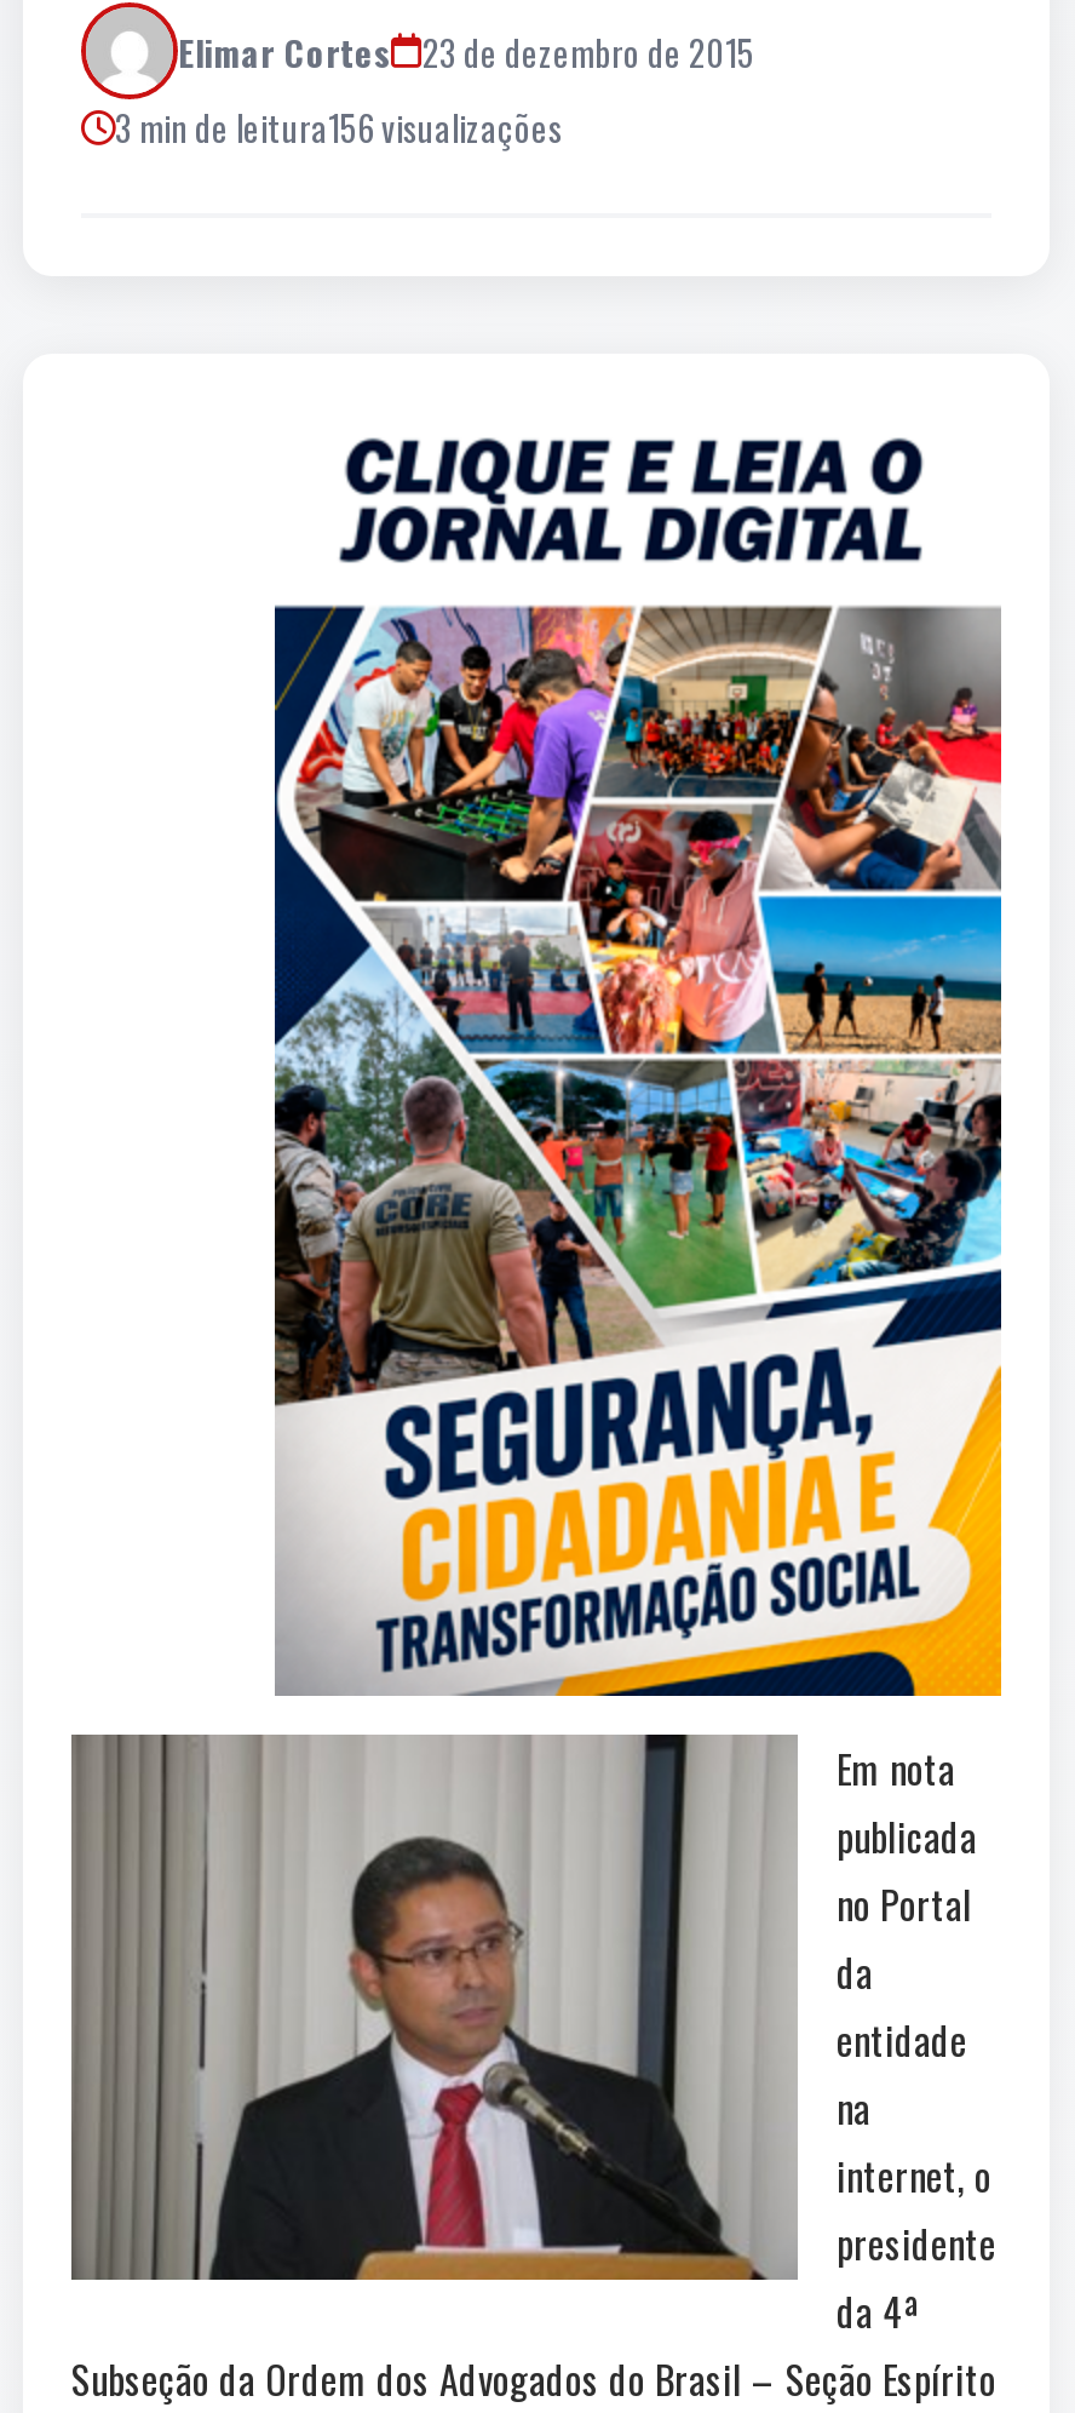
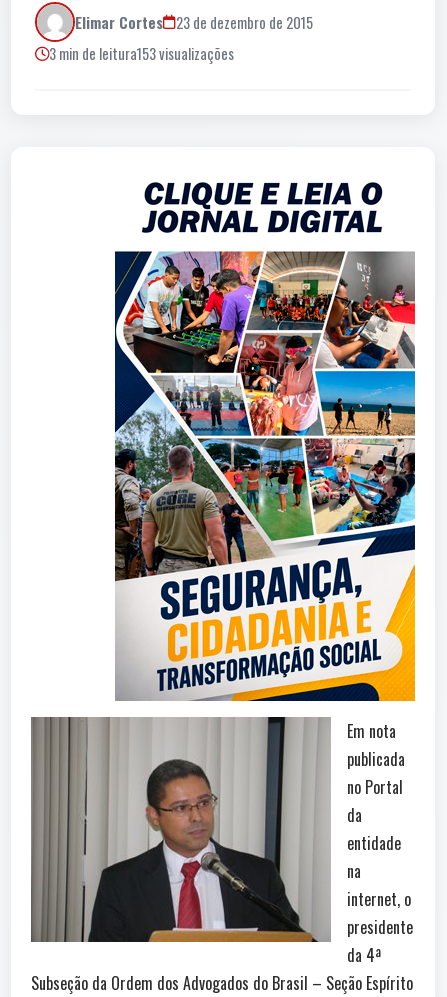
- 3 min de leitura156 visualizações
+ 3 min de leitura153 visualizações
